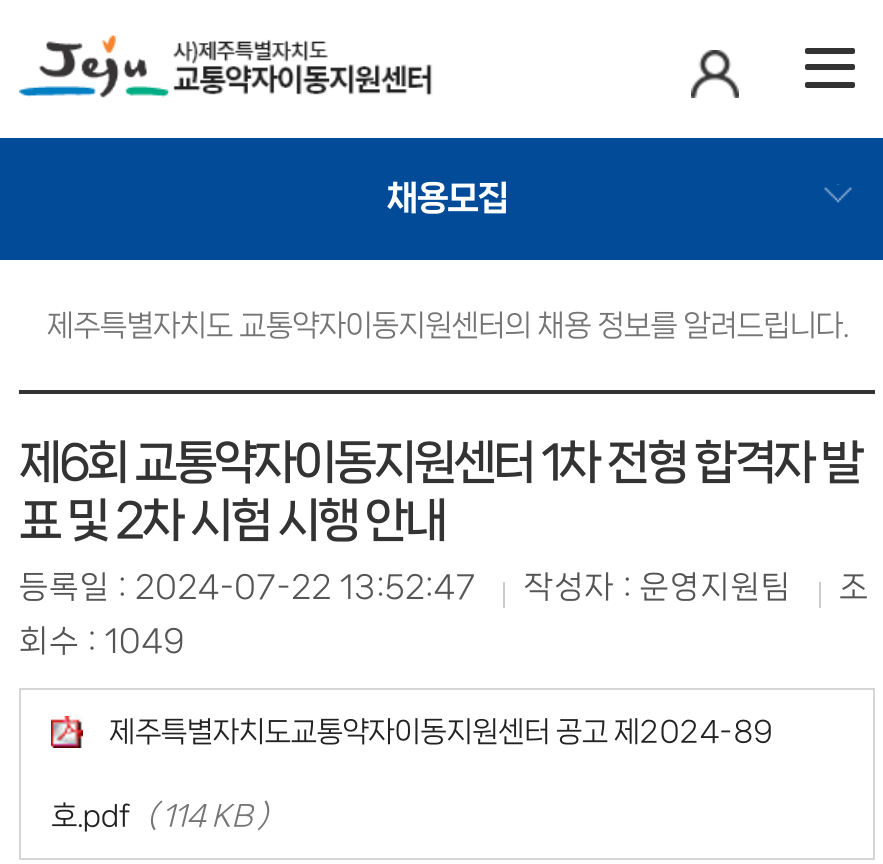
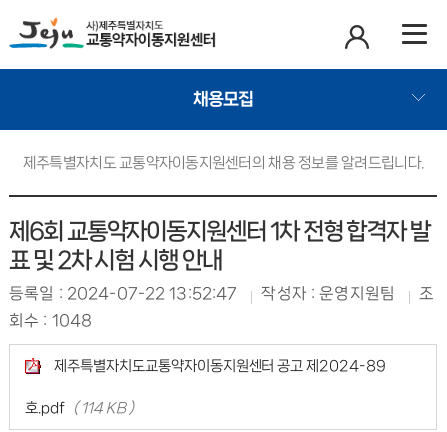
- 회수: 1049
+ 회수: 1048
